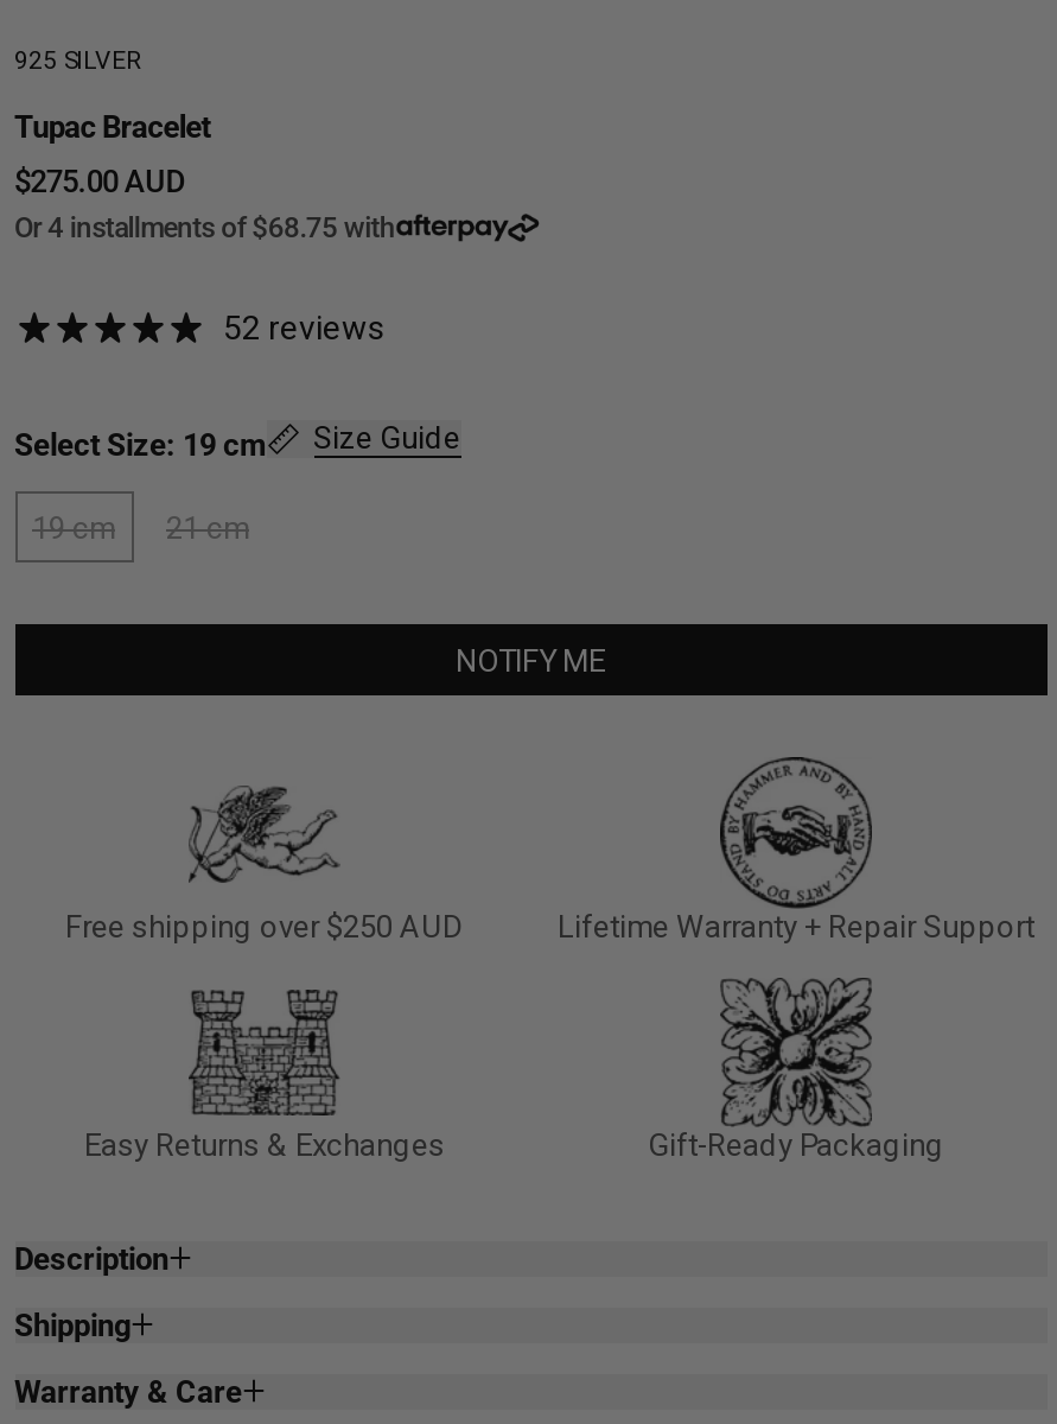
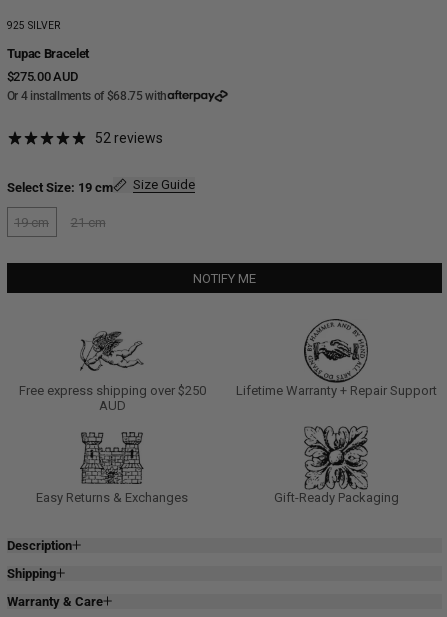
- Free shipping over $250 AUD
+ Free express shipping over $250
+ AUD
